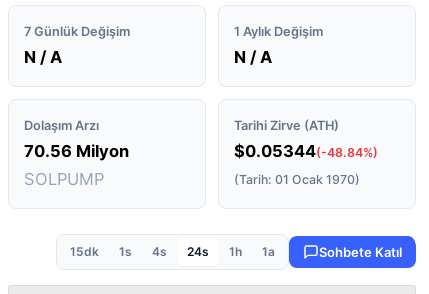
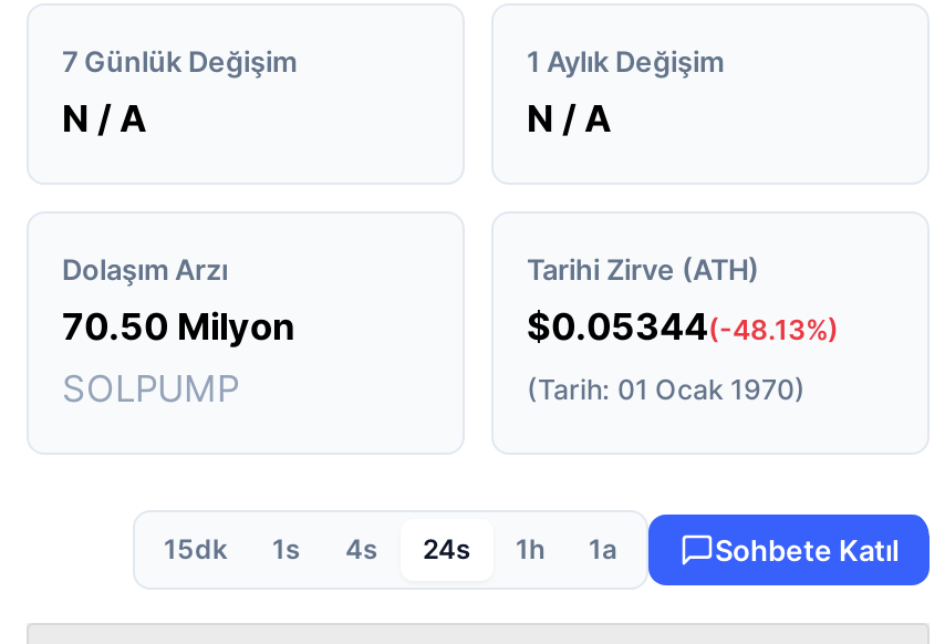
- 70.56 Milyon
+ 70.50 Milyon

- $0.05344(-48.84%)
+ $0.05344(-48.13%)
